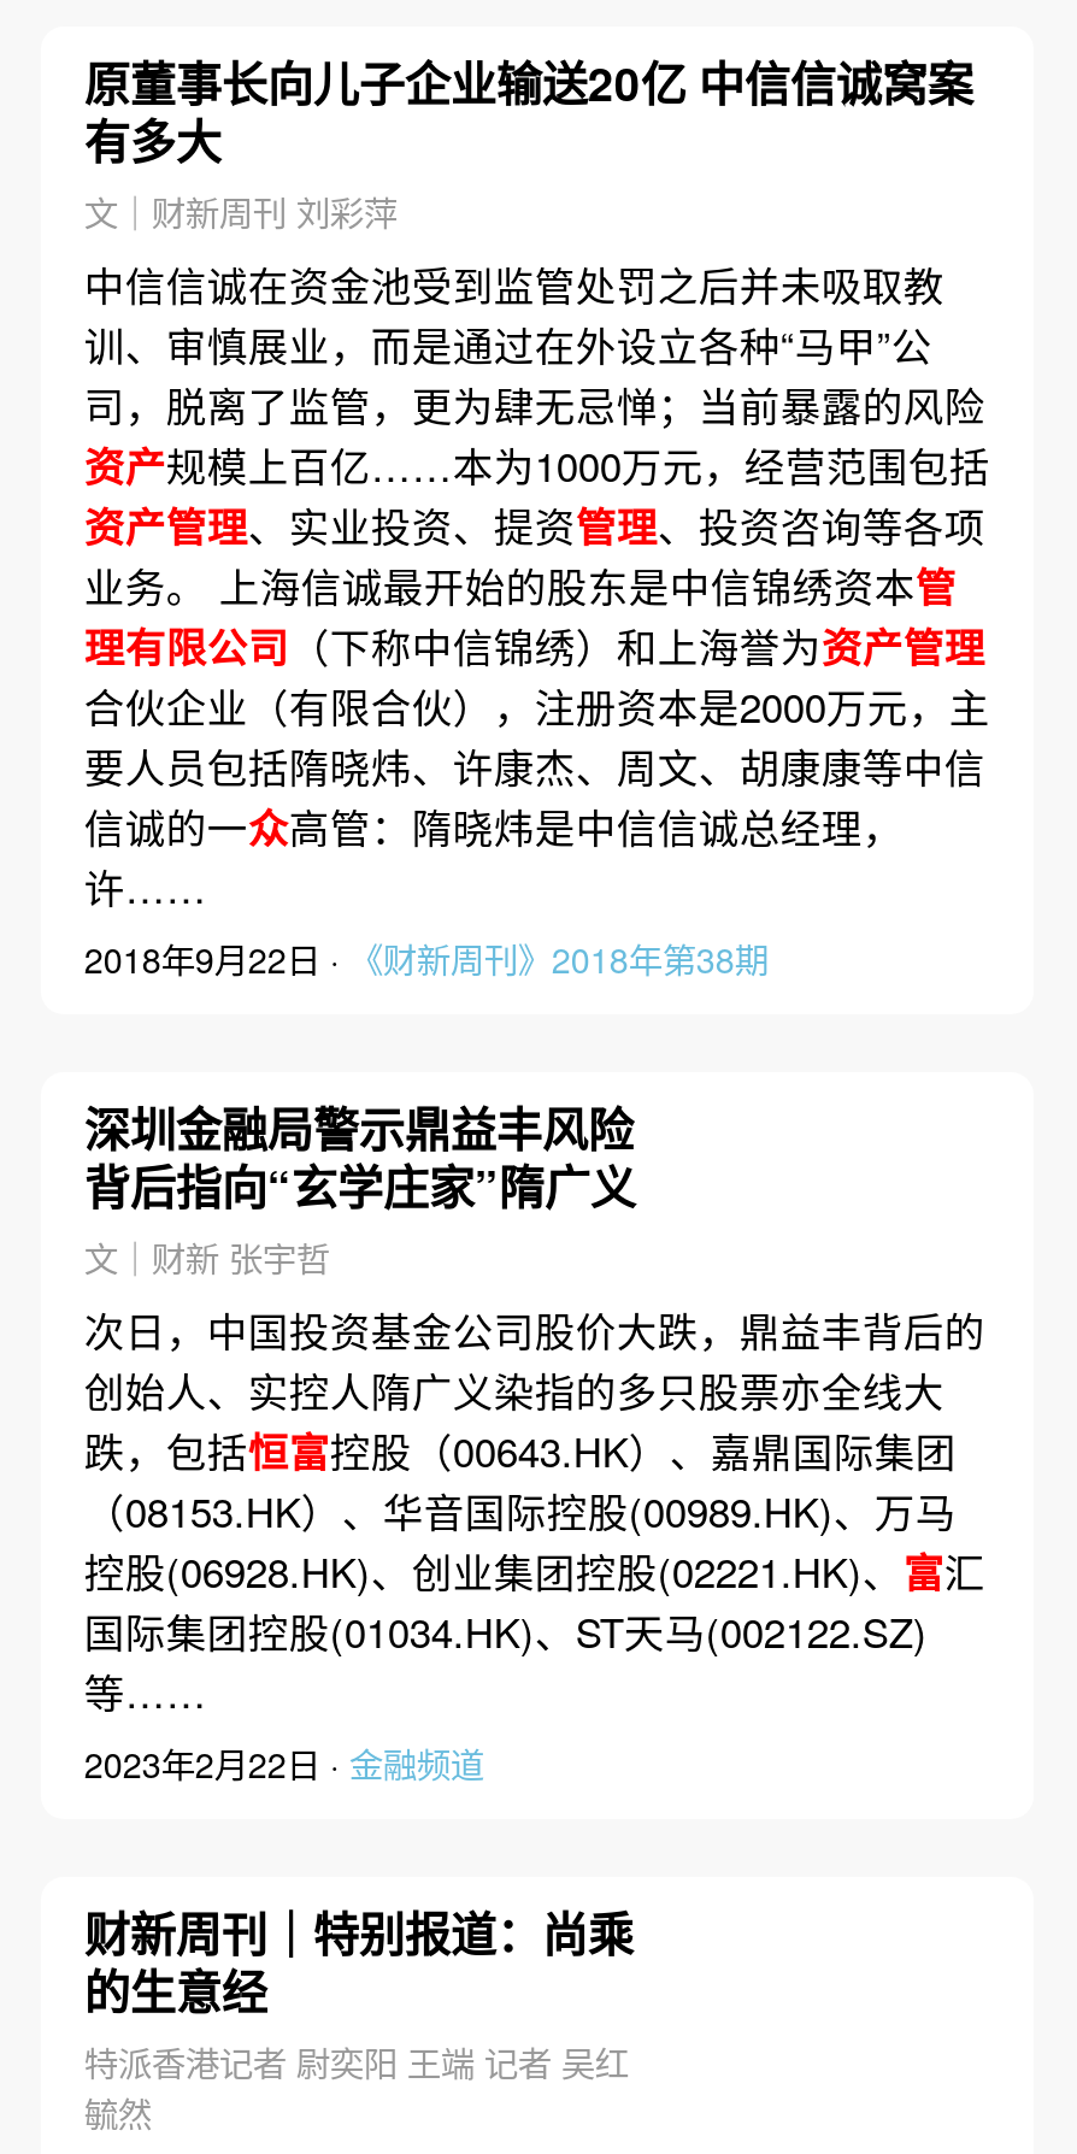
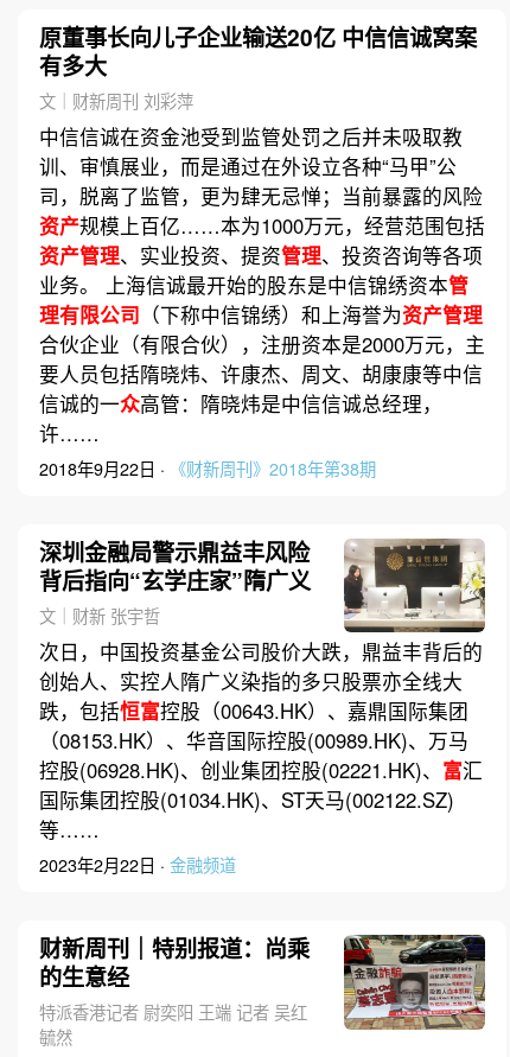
+ [image]

+ [image]
